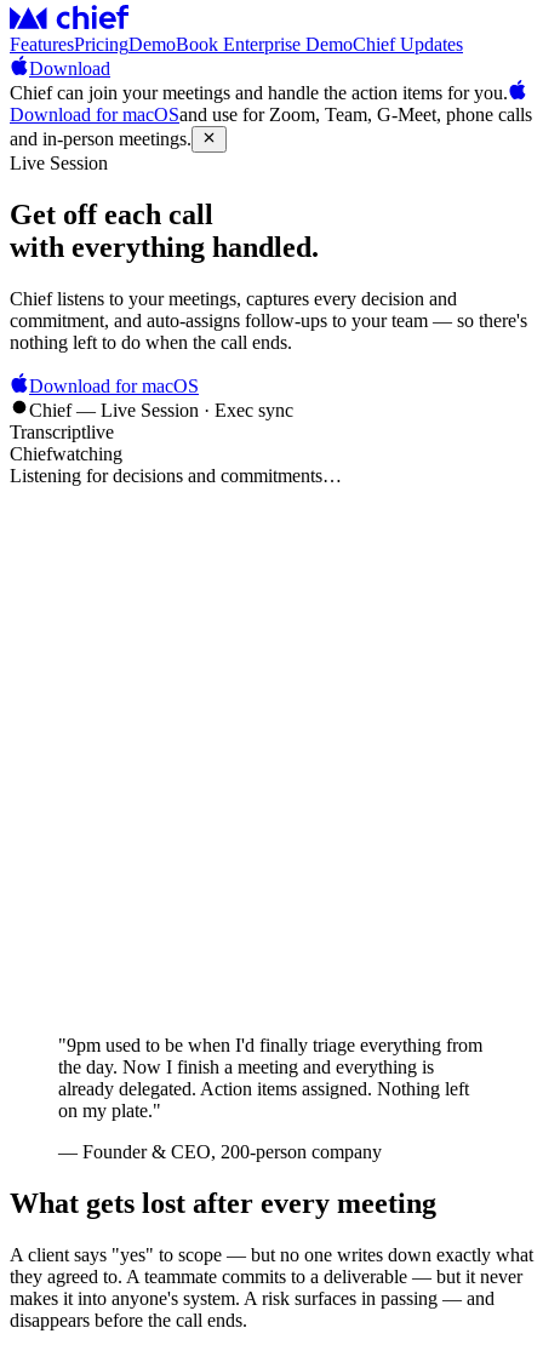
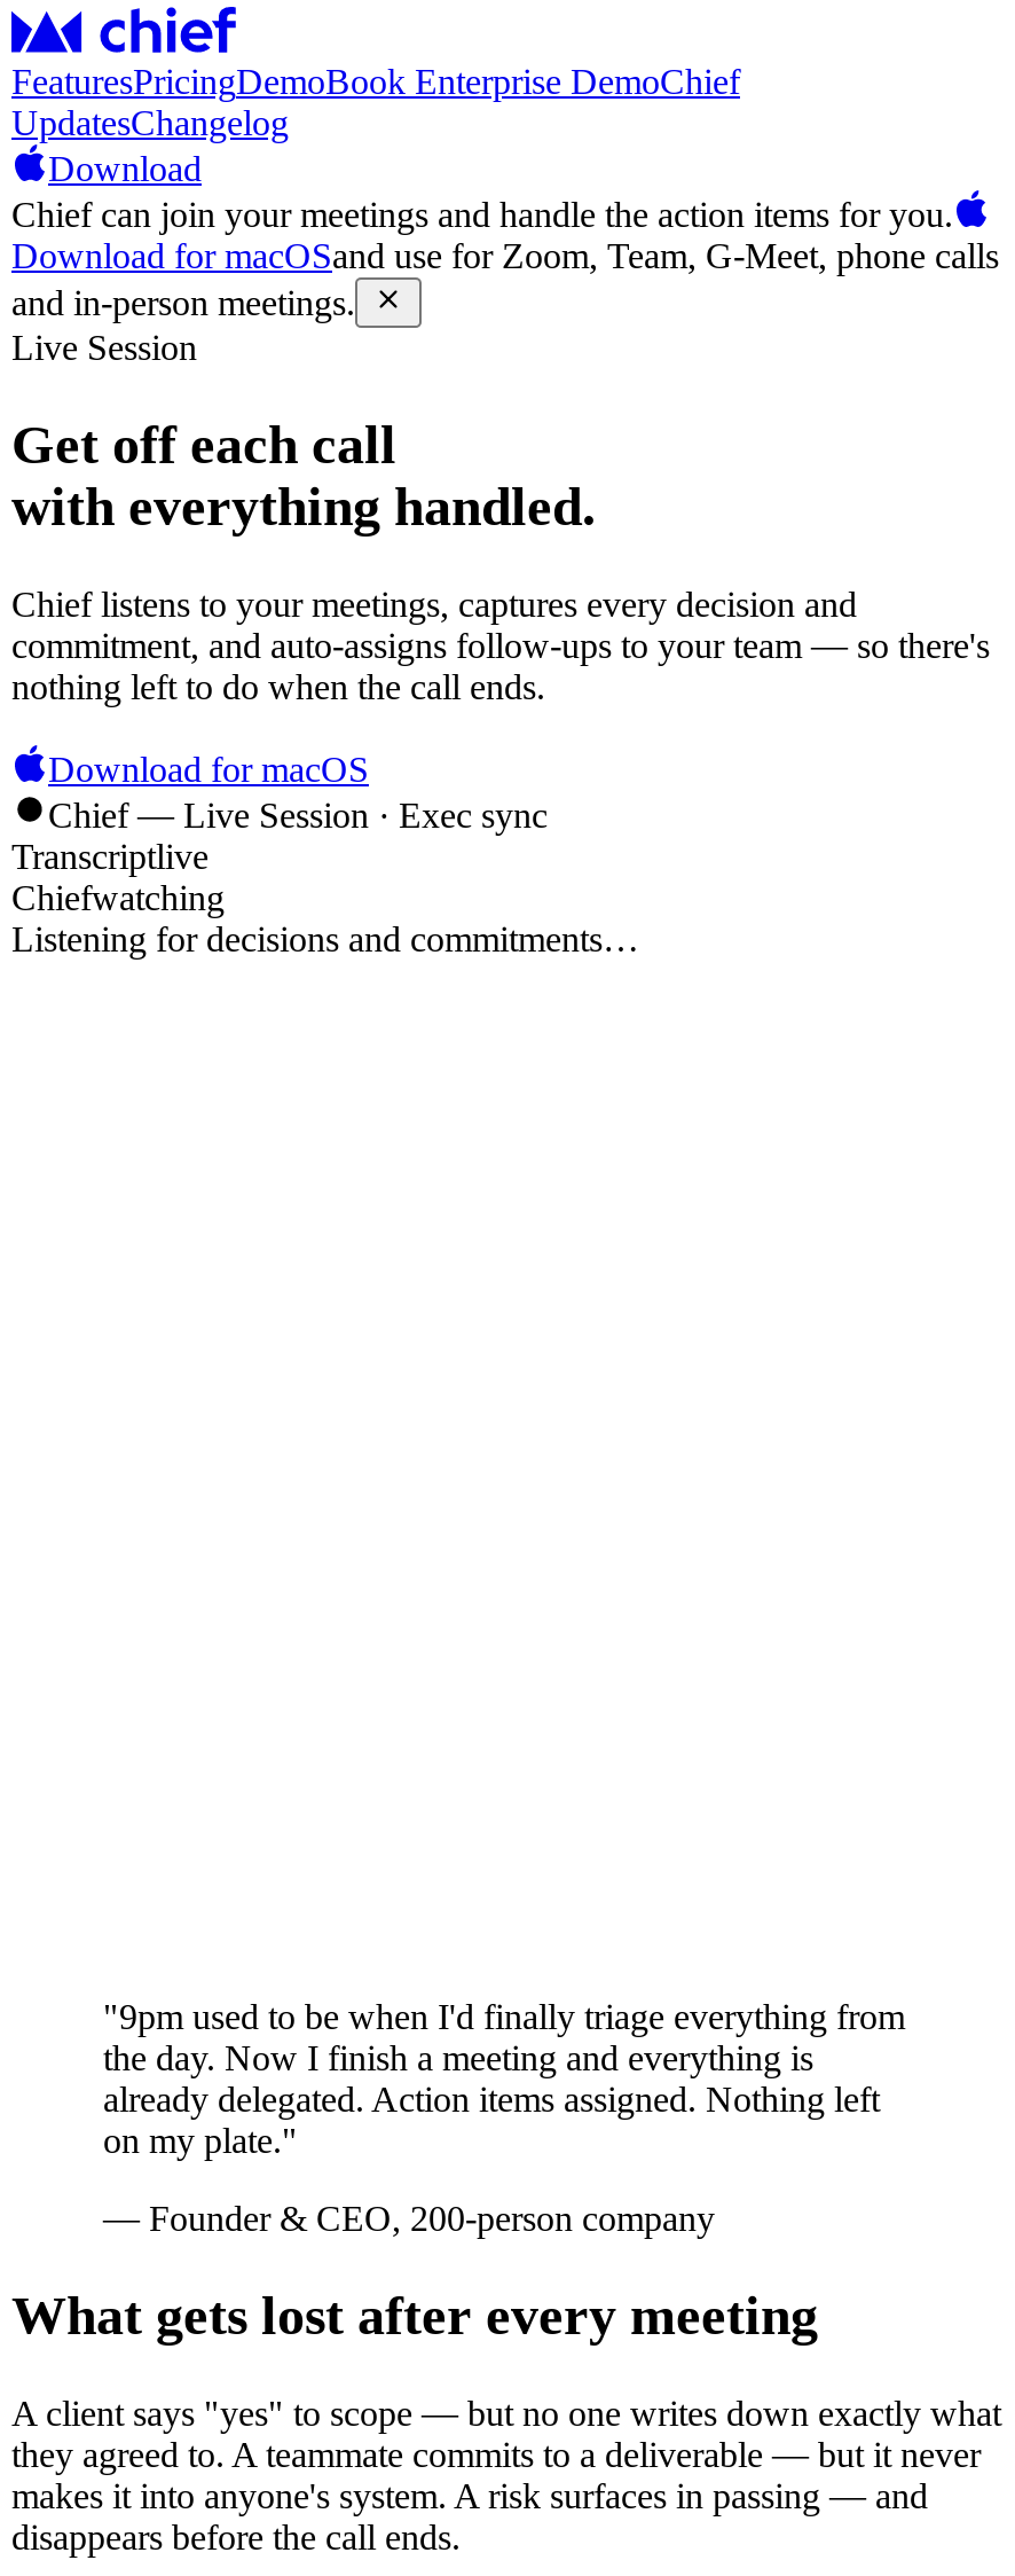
- FeaturesPricingDemoBook Enterprise DemoChief Updates
+ FeaturesPricingDemoBook Enterprise DemoChief
+ UpdatesChangelog
